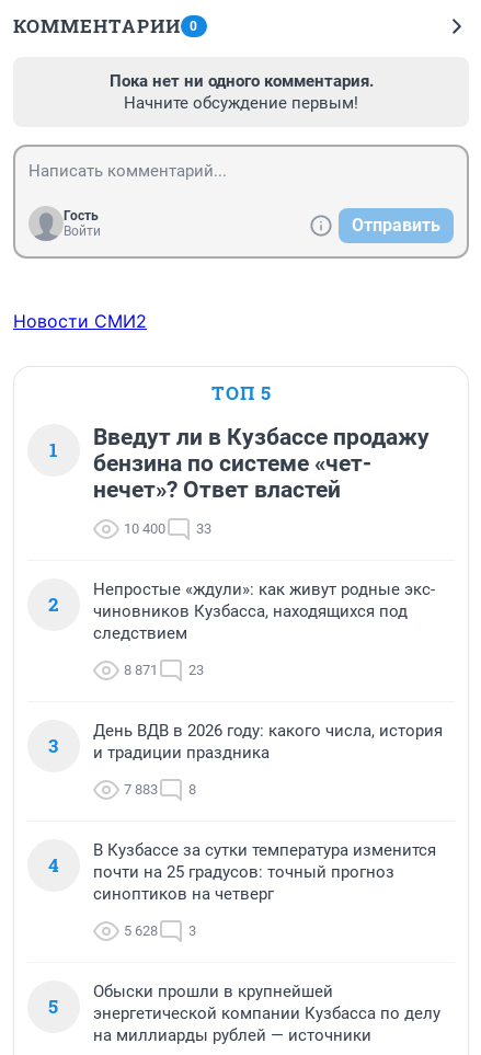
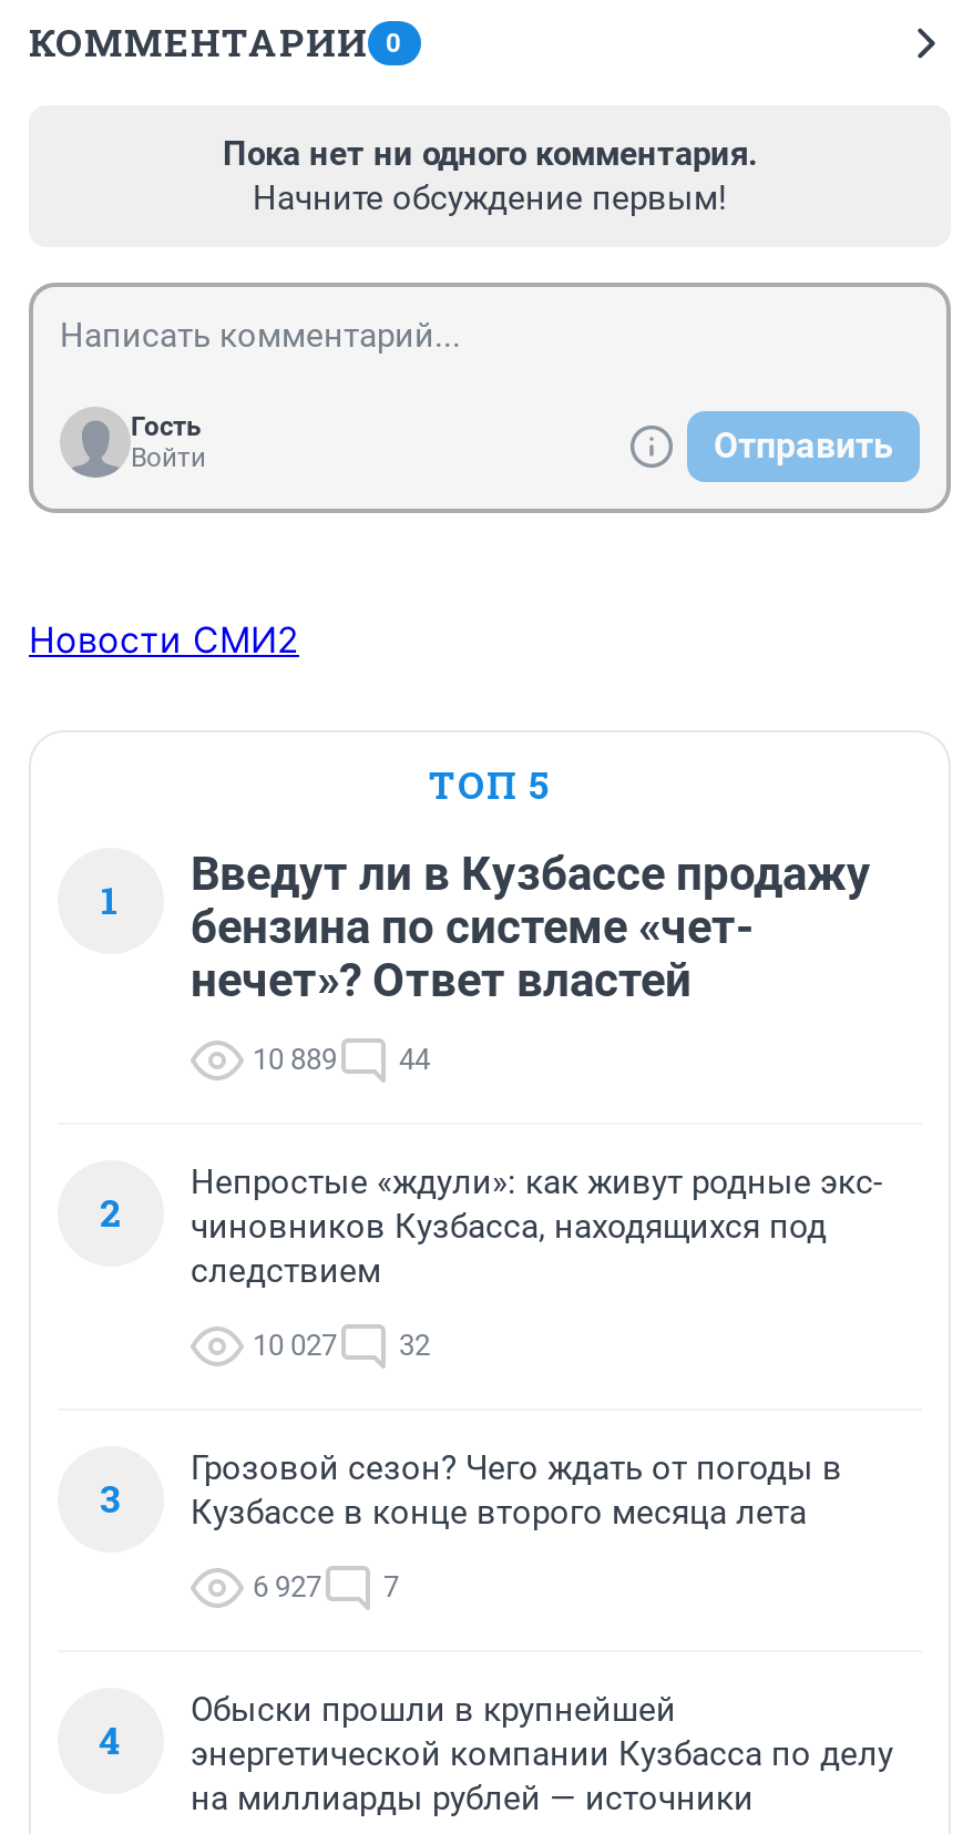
- 10 400
+ 10 889

- 33
+ 44

- 8 871
+ 10 027

- 23
+ 32

- День ВДВ в 2026 году: какого числа, история
- и традиции праздника
+ Грозовой сезон? Чего ждать от погоды в
+ Кузбассе в конце второго месяца лета

- 7 883
- 8
+ 6 927
+ 7

- В Кузбассе за сутки температура изменится
- почти на 25 градусов: точный прогноз
- синоптиков на четверг
- 5 628
- 3
- 5
